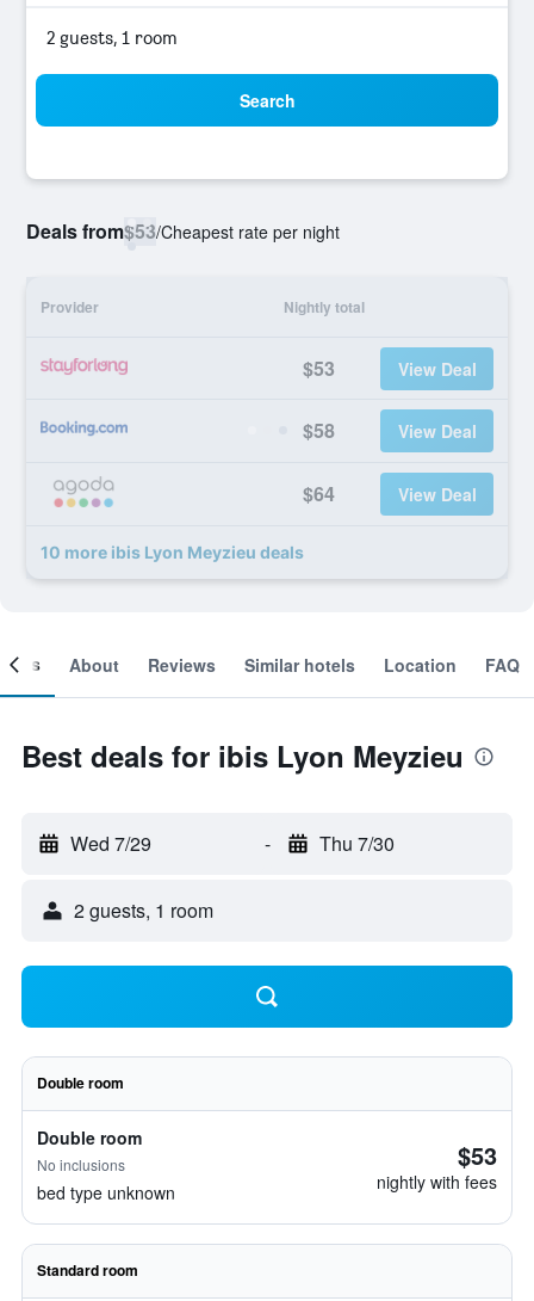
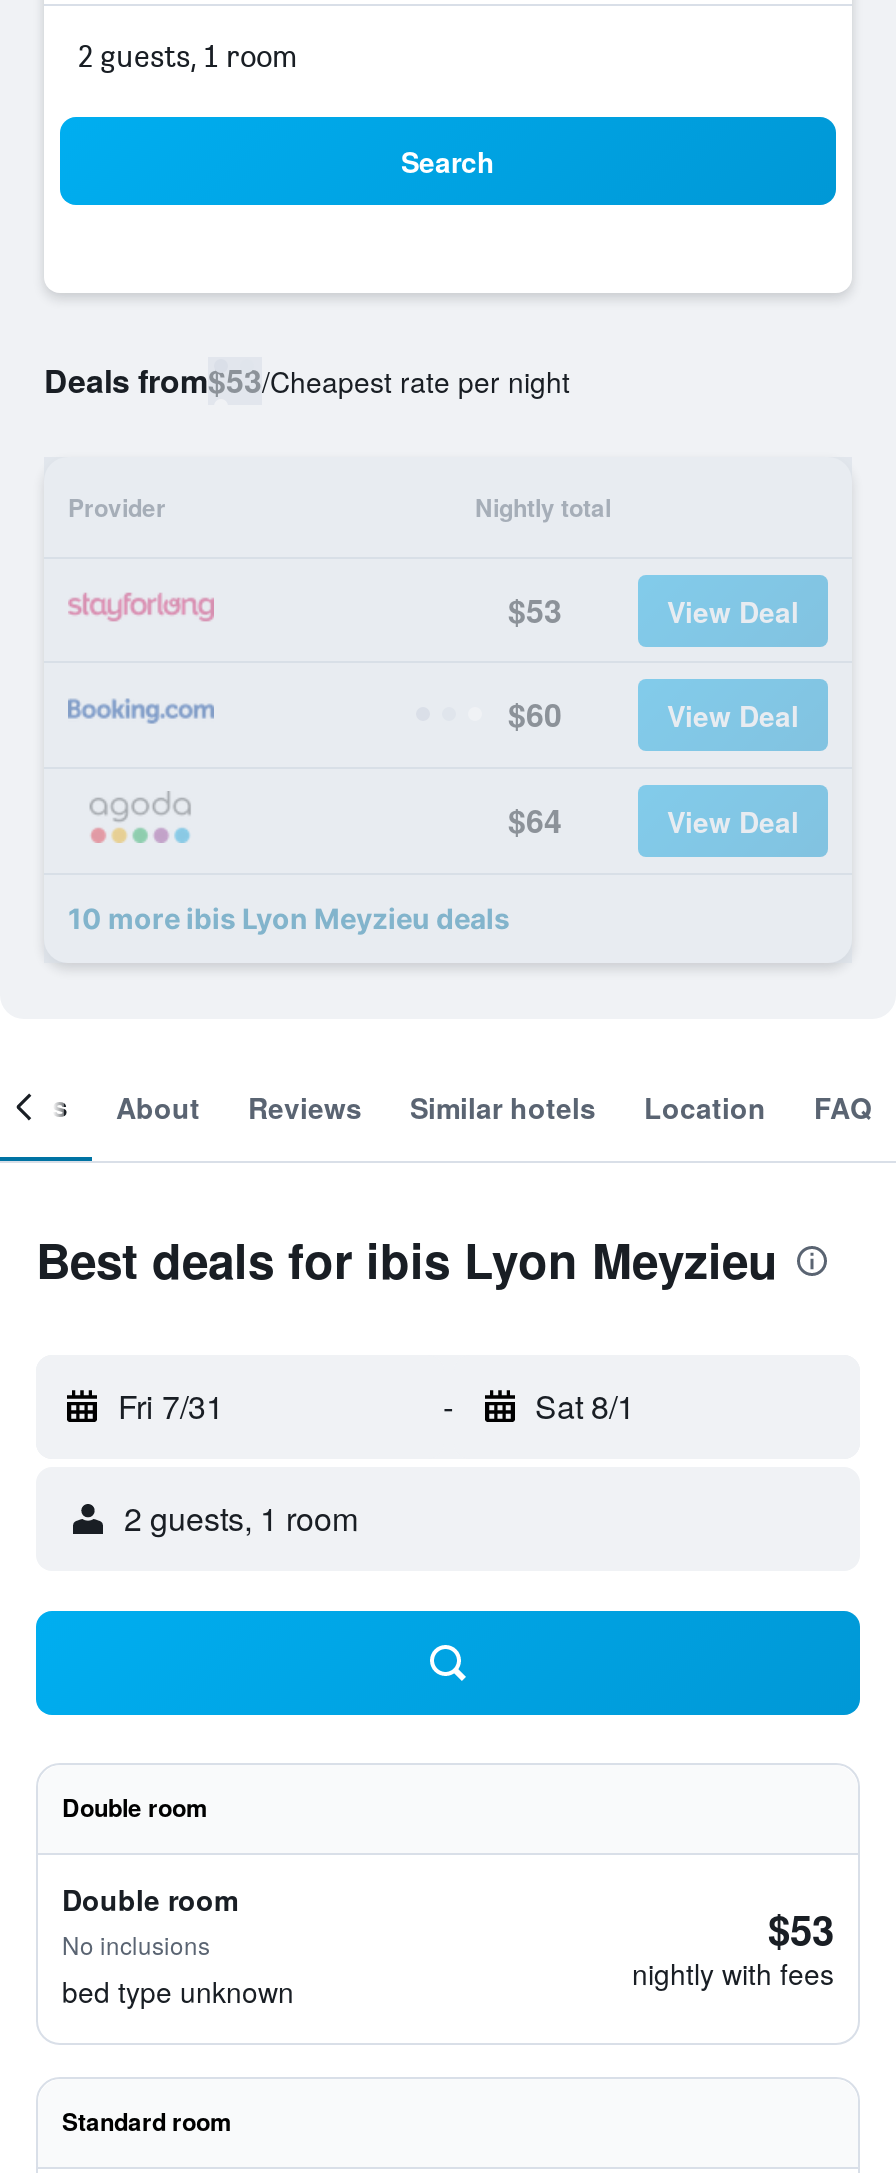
- $58
+ $60

- Wed 7/29
+ Fri 7/31

- Thu 7/30
+ Sat 8/1
